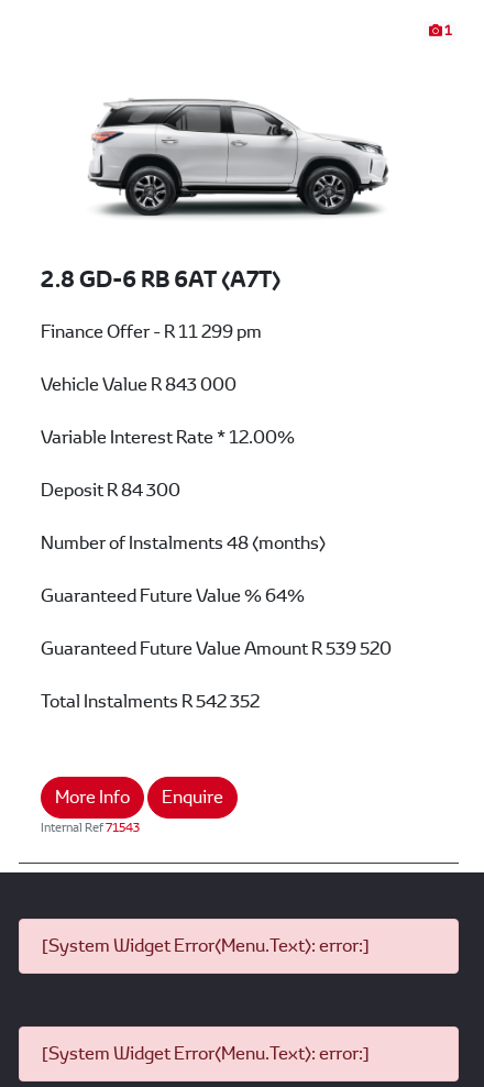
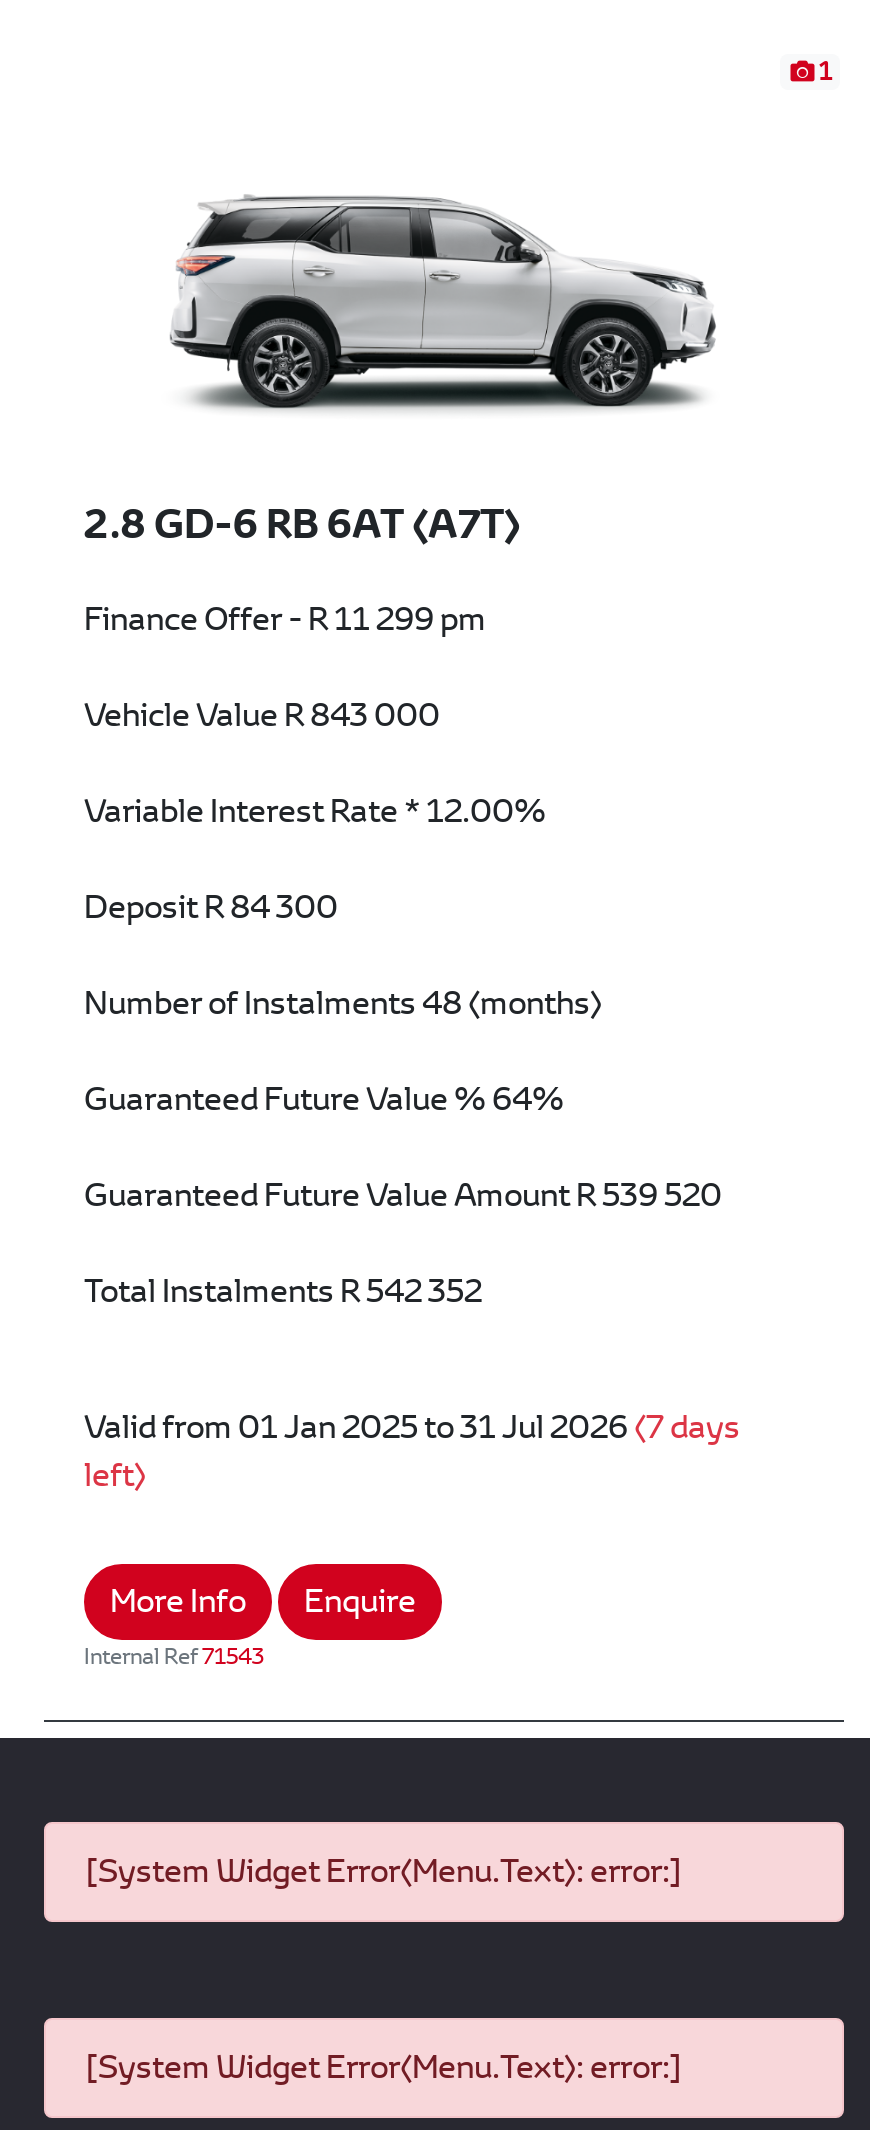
+ Valid from 01 Jan 2025 to 31 Jul 2026 (7 days
+ left)
